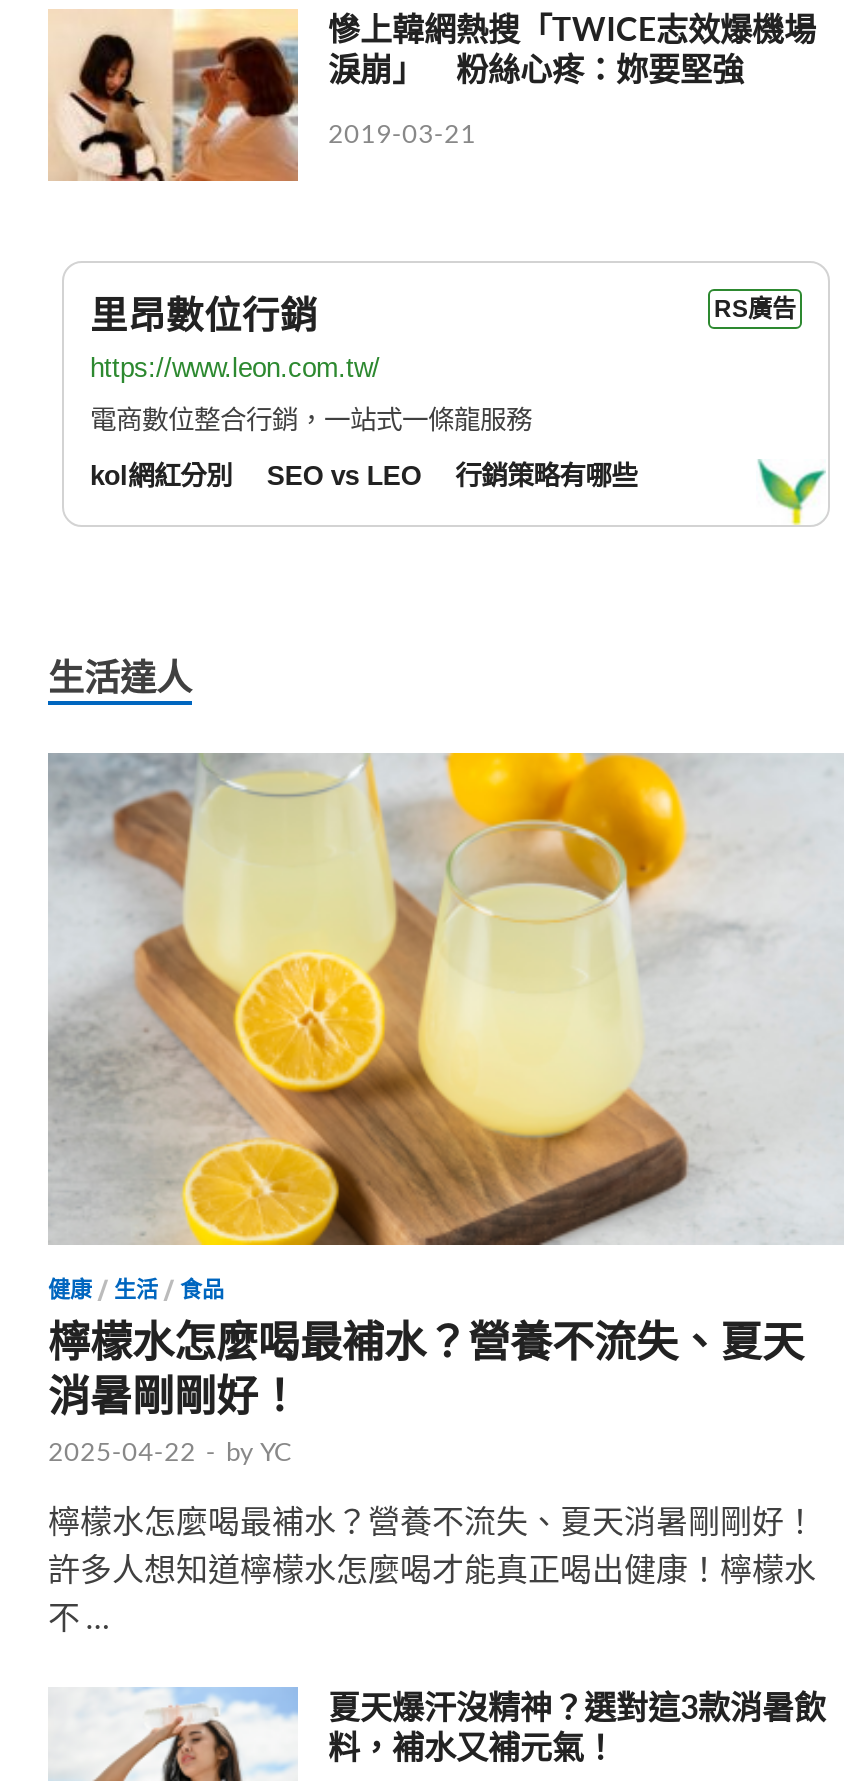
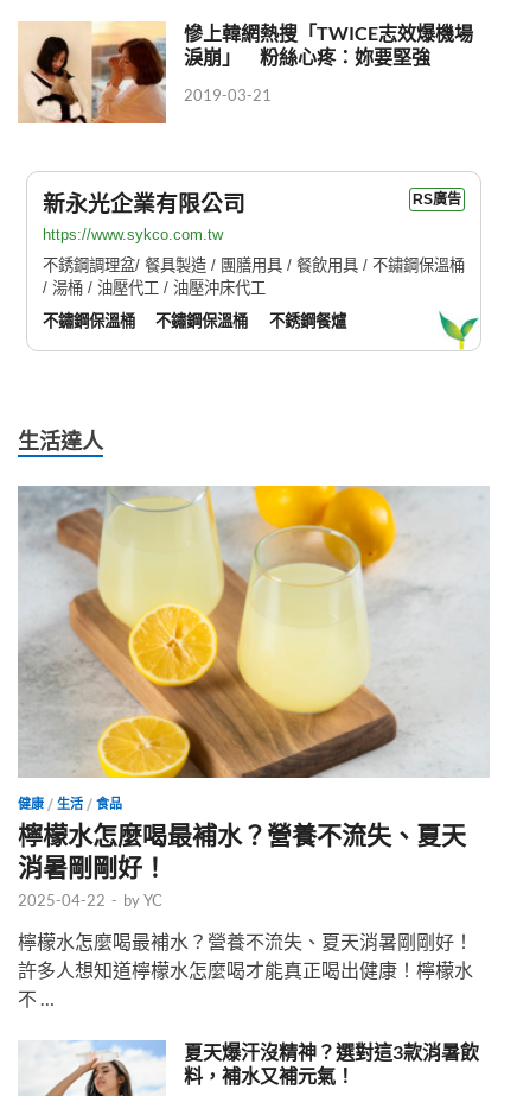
- 里昂數位行銷
+ 新永光企業有限公司

- https://www.leon.com.tw/
+ https://www.sykco.com.tw

- 電商數位整合行銷，一站式一條龍服務
+ 不銹鋼調理盆/ 餐具製造 / 團膳用具 / 餐飲用具 / 不鏽鋼保溫桶
+ / 湯桶 / 油壓代工 / 油壓沖床代工

- kol網紅分別
- SEO vs LEO
- 行銷策略有哪些
+ 不鏽鋼保溫桶
+ 不鏽鋼保溫桶
+ 不銹鋼餐爐
